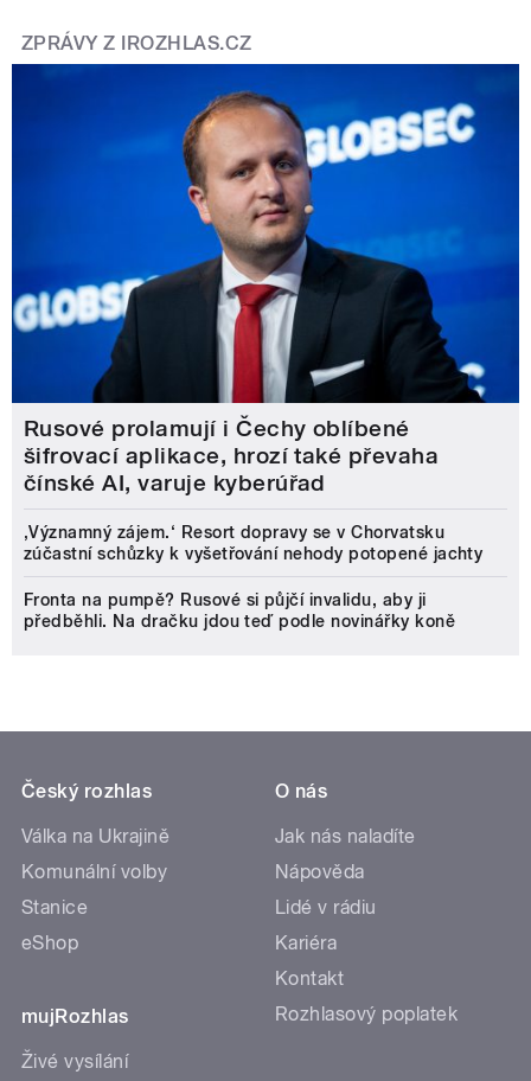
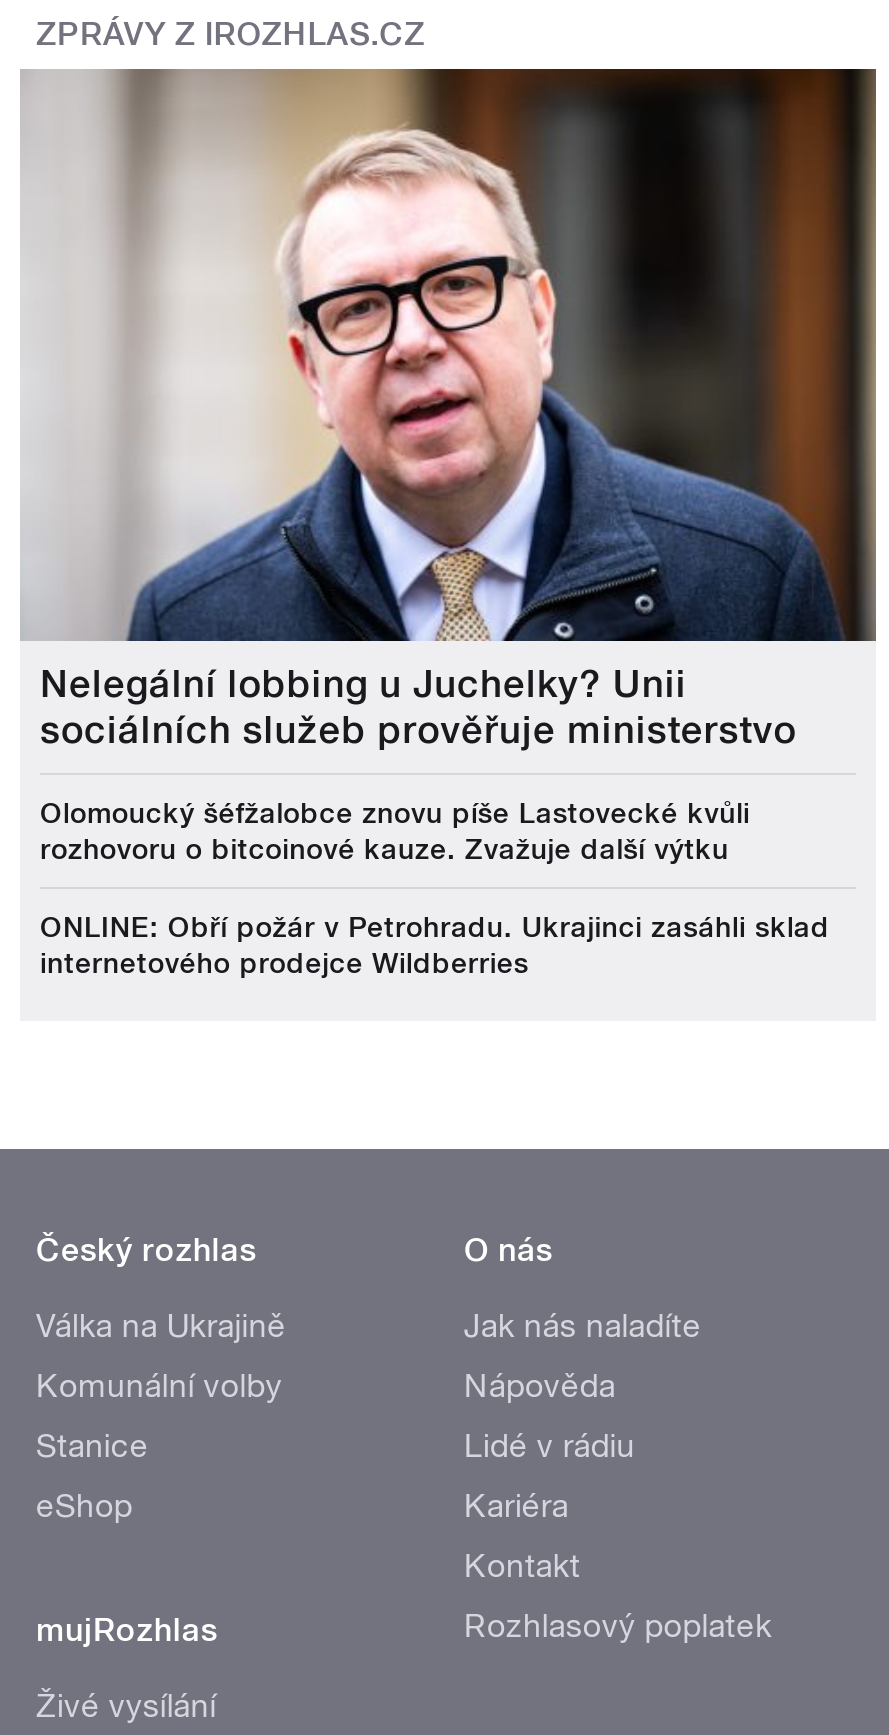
- [image]
- Rusové prolamují i Čechy oblíbené
- šifrovací aplikace, hrozí také převaha
- čínské AI, varuje kyberúřad
+ [image]
+ Nelegální lobbing u Juchelky? Unii
+ sociálních služeb prověřuje ministerstvo

- ‚Významný zájem.‘ Resort dopravy se v Chorvatsku
- zúčastní schůzky k vyšetřování nehody potopené jachty
+ Olomoucký šéfžalobce znovu píše Lastovecké kvůli
+ rozhovoru o bitcoinové kauze. Zvažuje další výtku

- Fronta na pumpě? Rusové si půjčí invalidu, aby ji
- předběhli. Na dračku jdou teď podle novinářky koně
+ ONLINE: Obří požár v Petrohradu. Ukrajinci zasáhli sklad
+ internetového prodejce Wildberries
